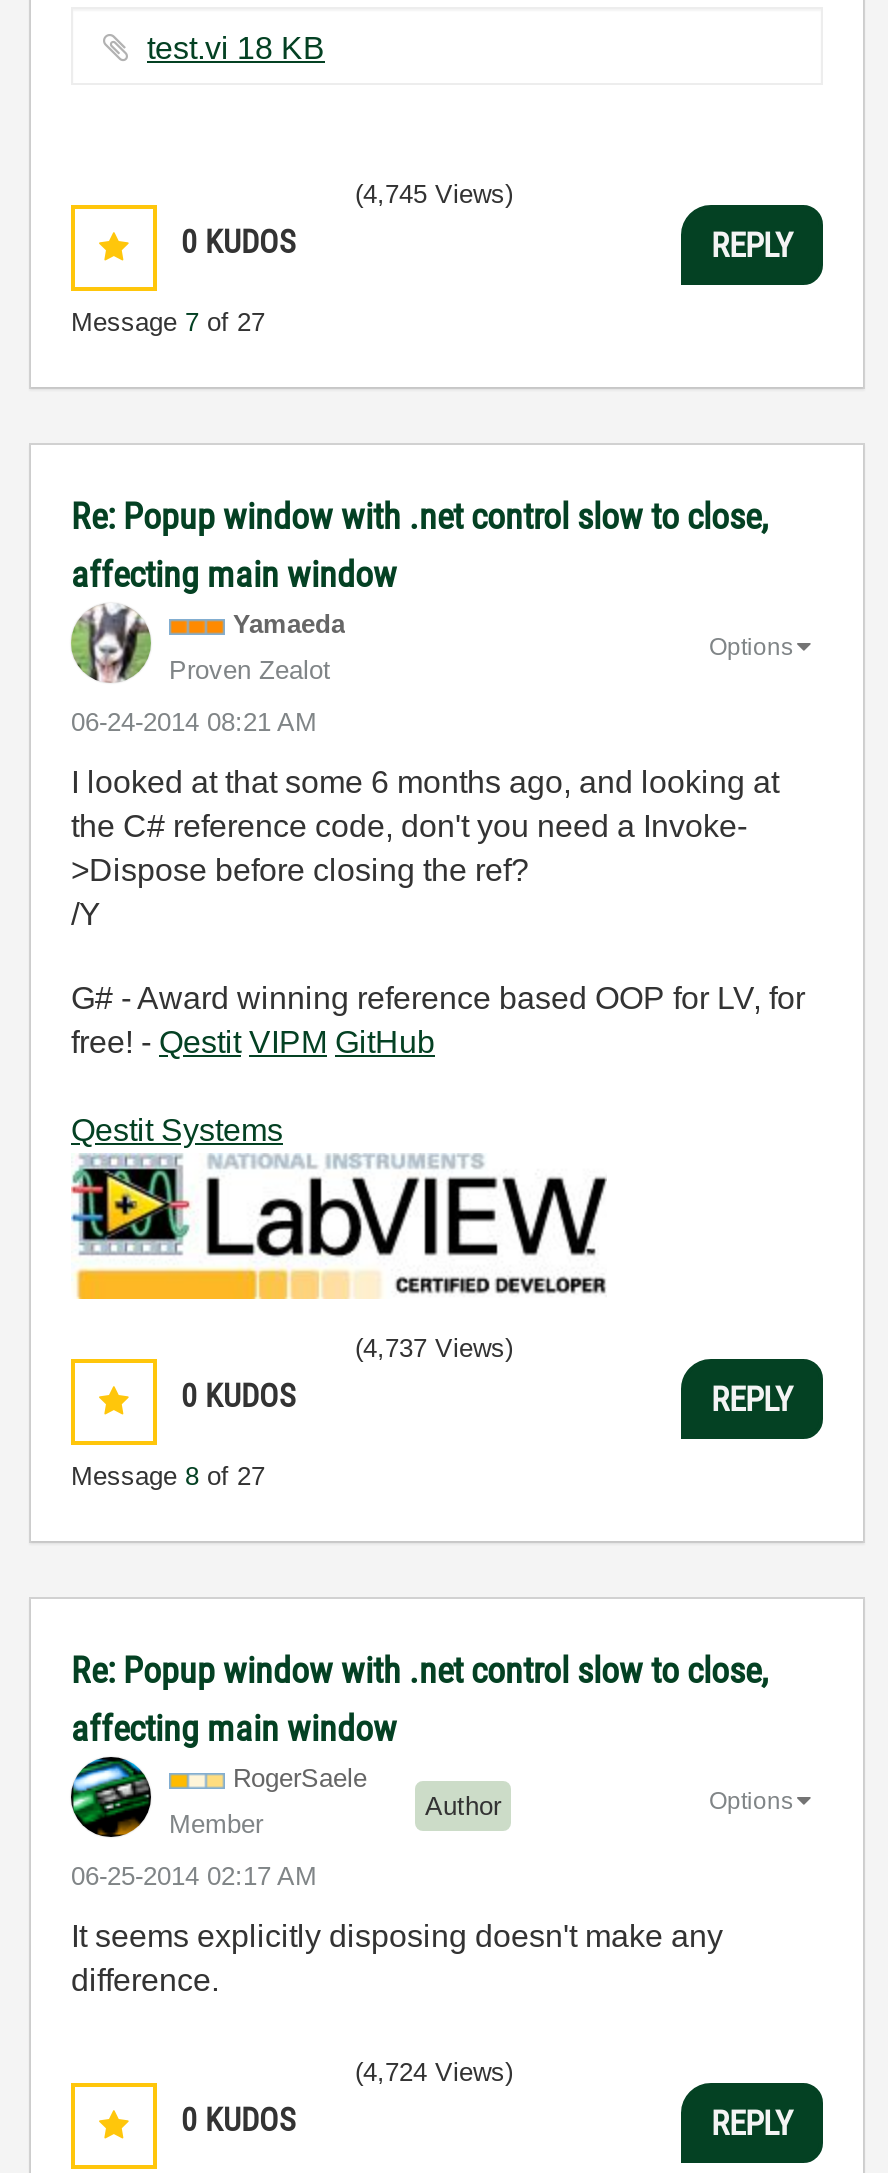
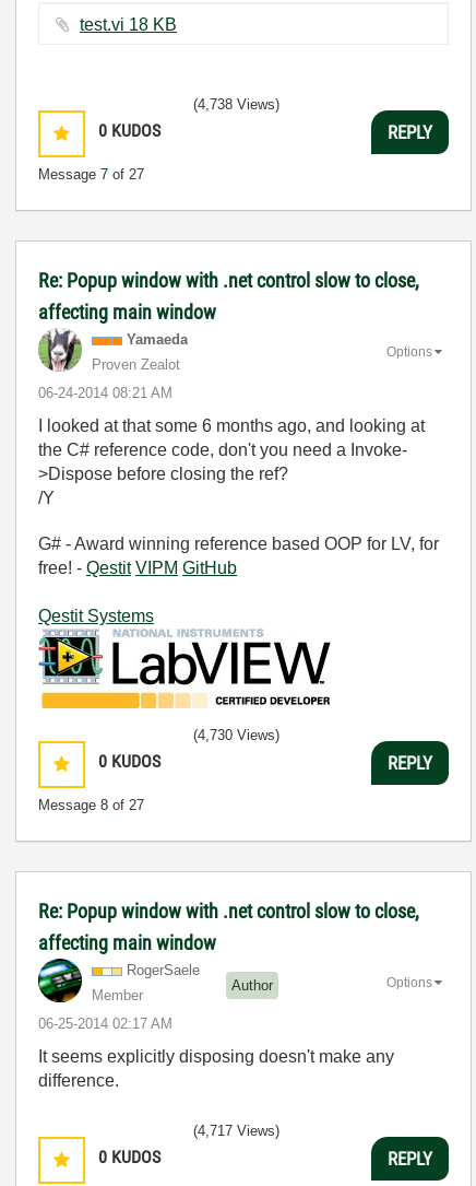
- (4,745 Views)
+ (4,738 Views)

- (4,737 Views)
+ (4,730 Views)

- (4,724 Views)
+ (4,717 Views)
